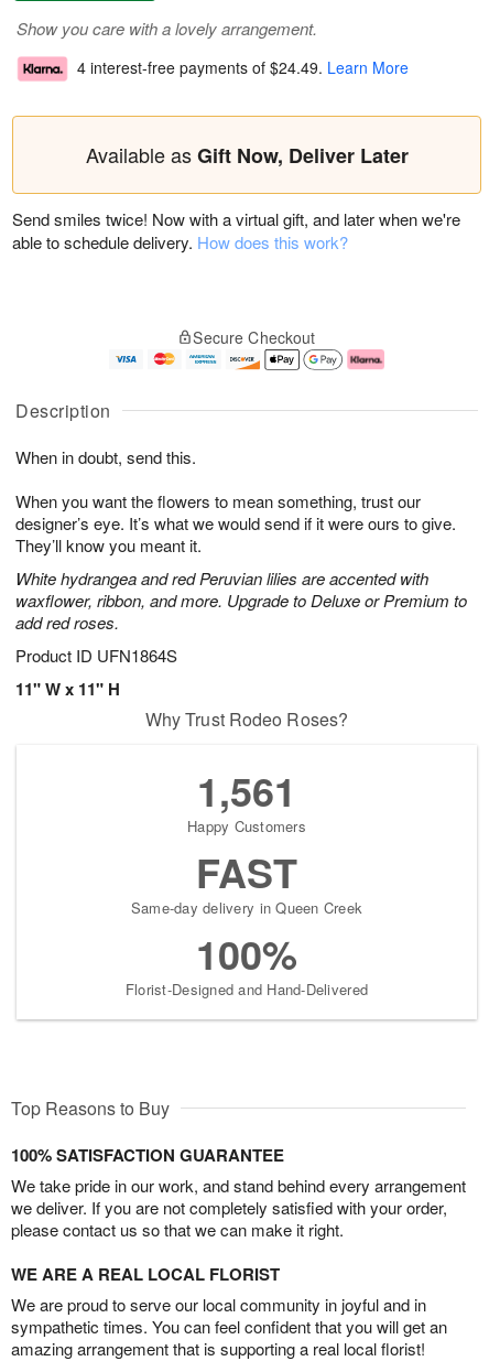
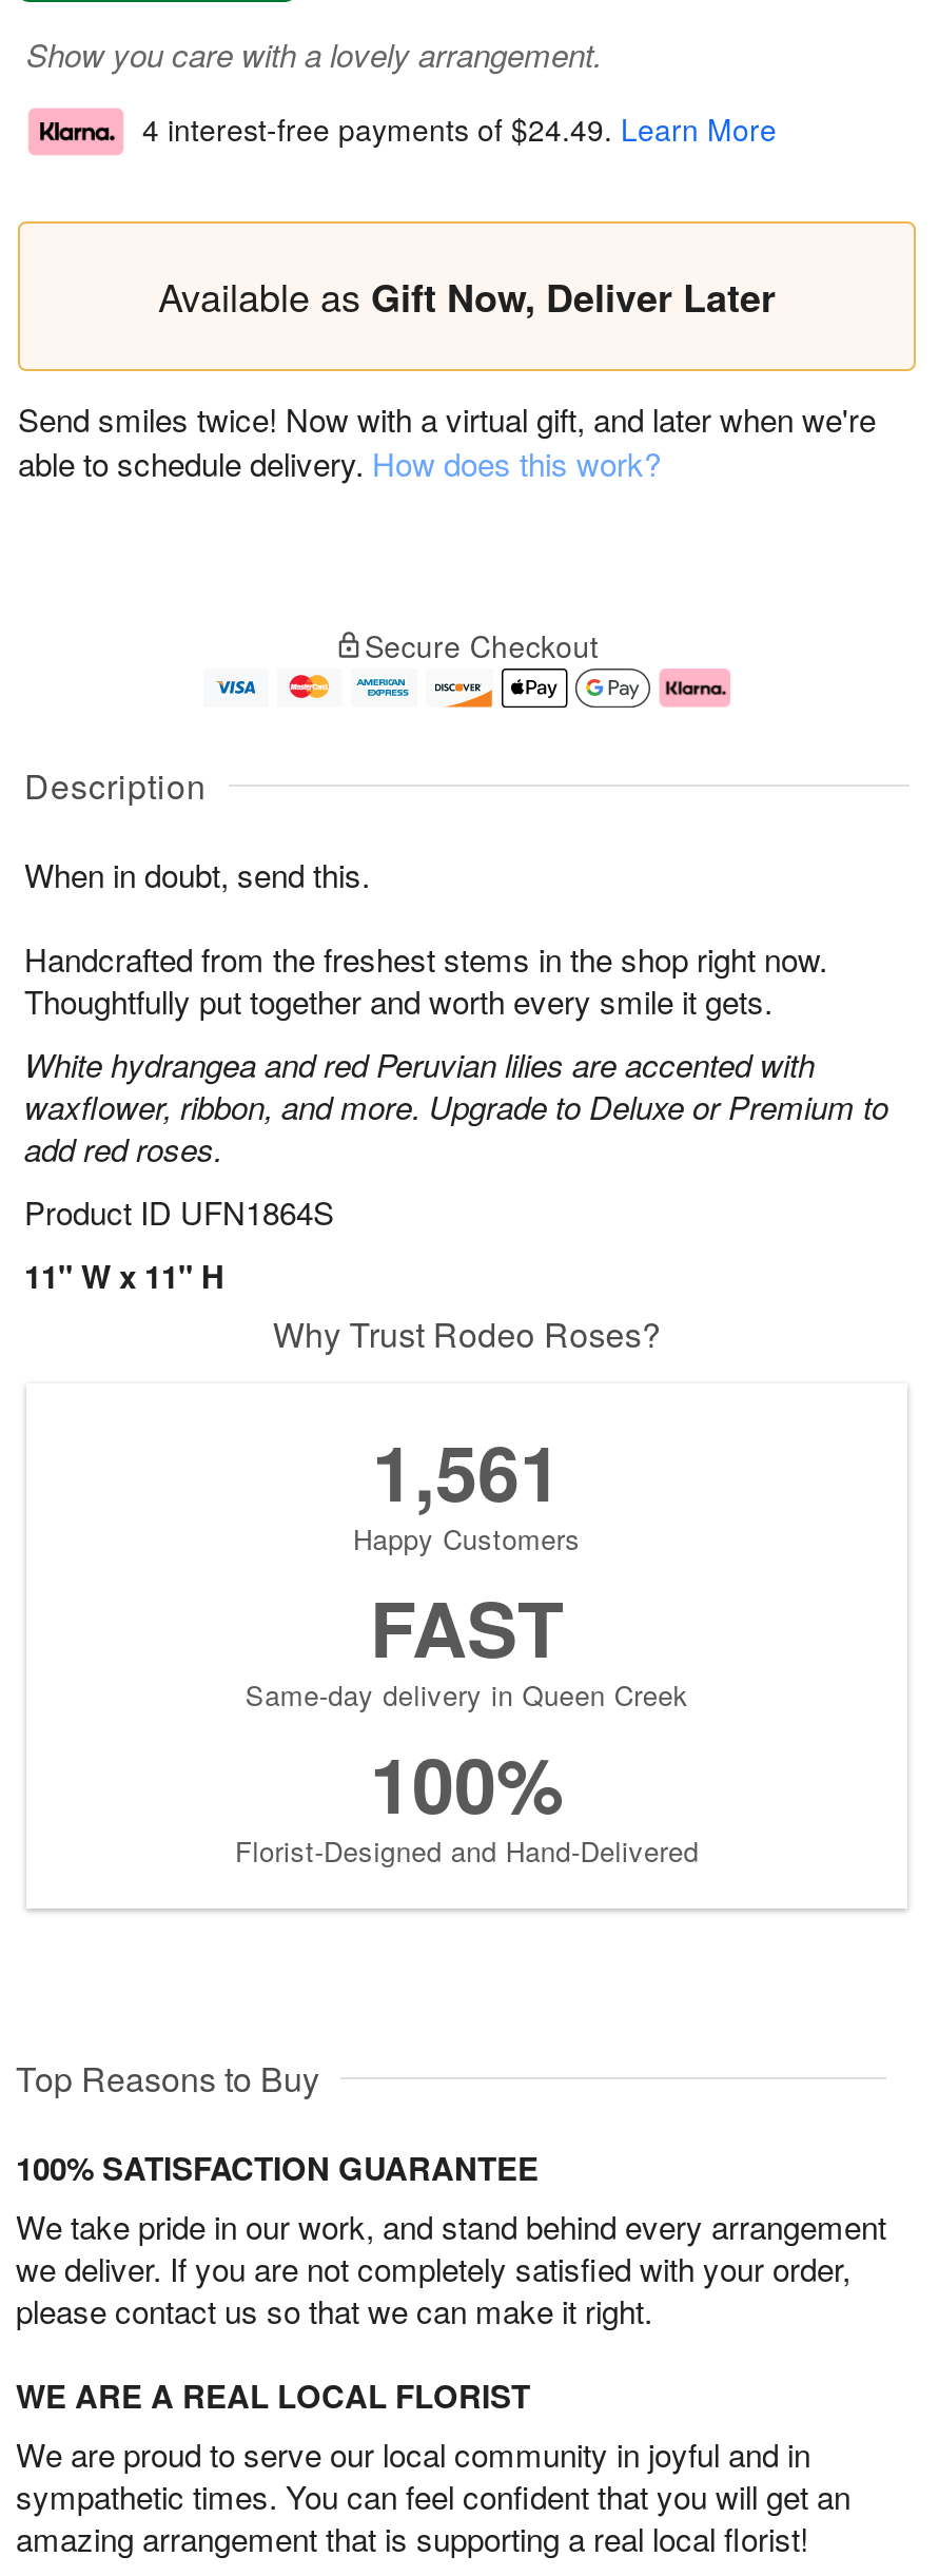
- When you want the flowers to mean something, trust our
- designer’s eye. It’s what we would send if it were ours to give.
- They’ll know you meant it.
+ Handcrafted from the freshest stems in the shop right now.
+ Thoughtfully put together and worth every smile it gets.
